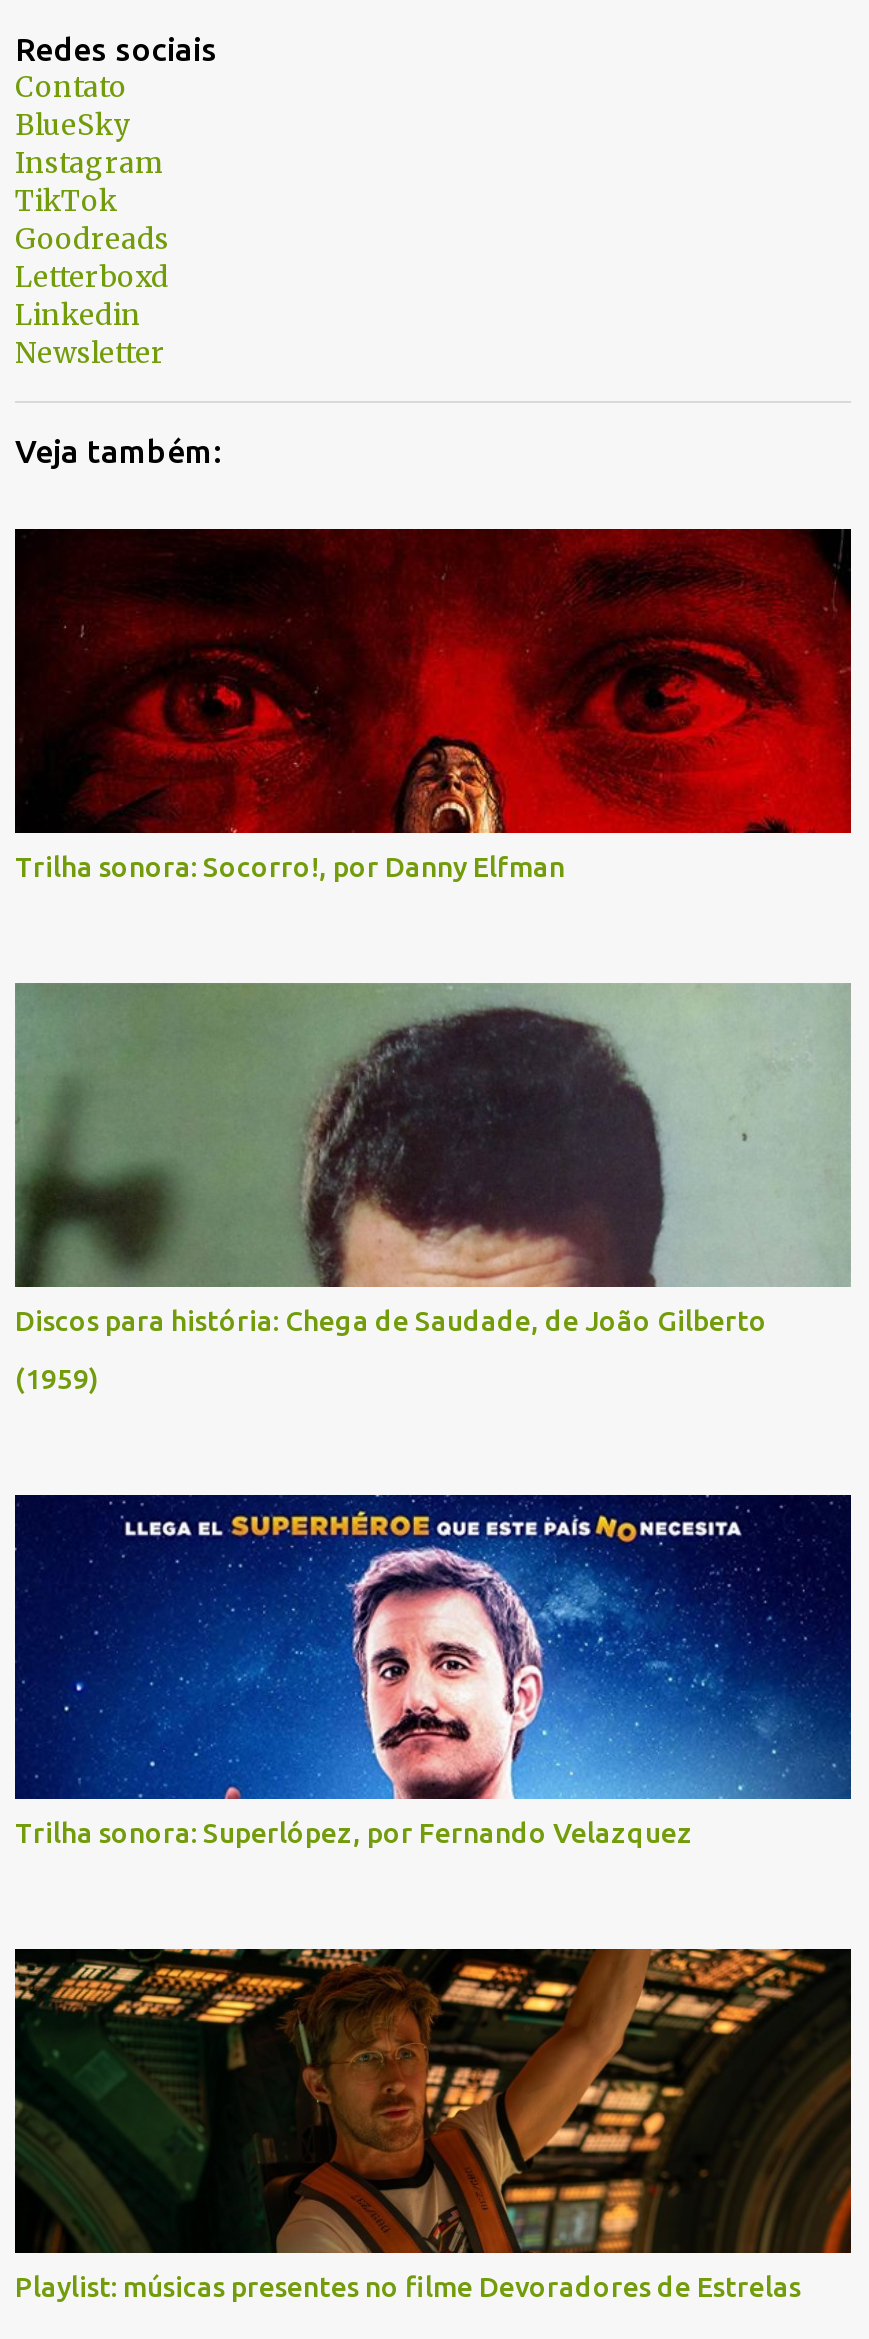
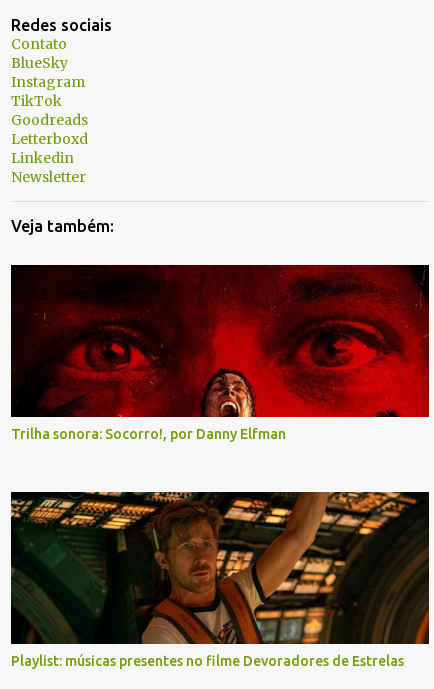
- [image]
- Discos para história: Chega de Saudade, de João Gilberto
- (1959)

- [image]
- Trilha sonora: Superlópez, por Fernando Velazquez
